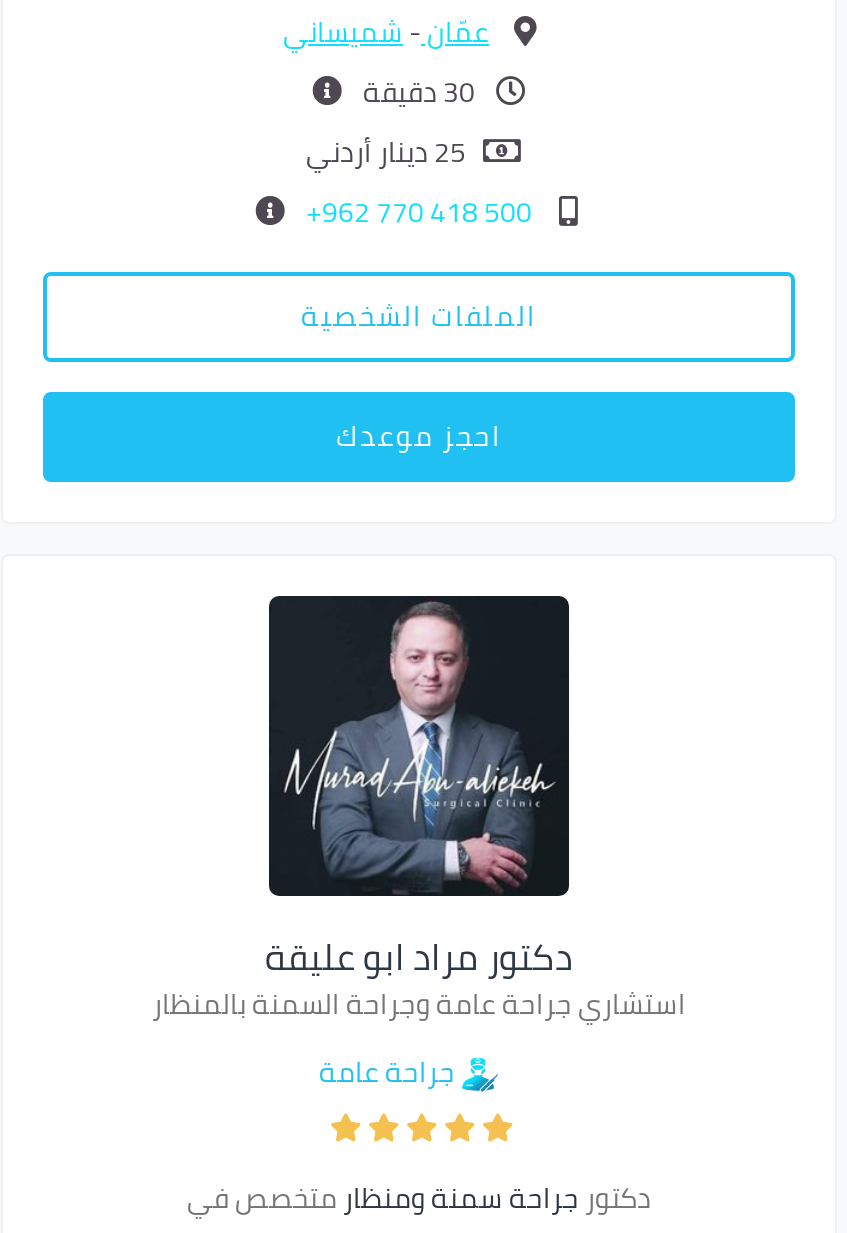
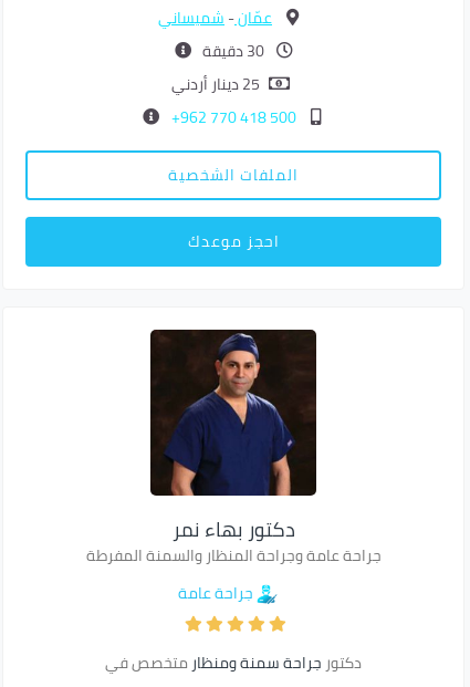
- [image]
- دكتور مراد ابو عليقة
- استشاري جراحة عامة وجراحة السمنة بالمنظار
+ [image]
+ دكتور بهاء نمر
+ جراحة عامة وجراحة المنظار والسمنة المفرطة
